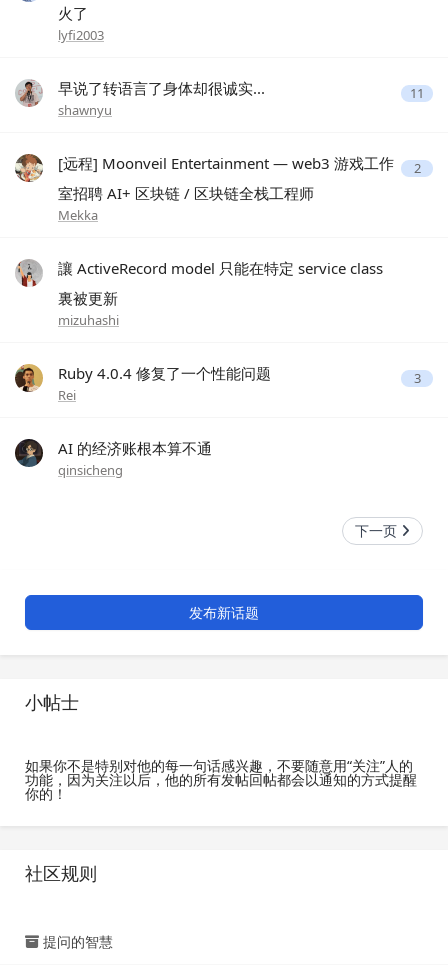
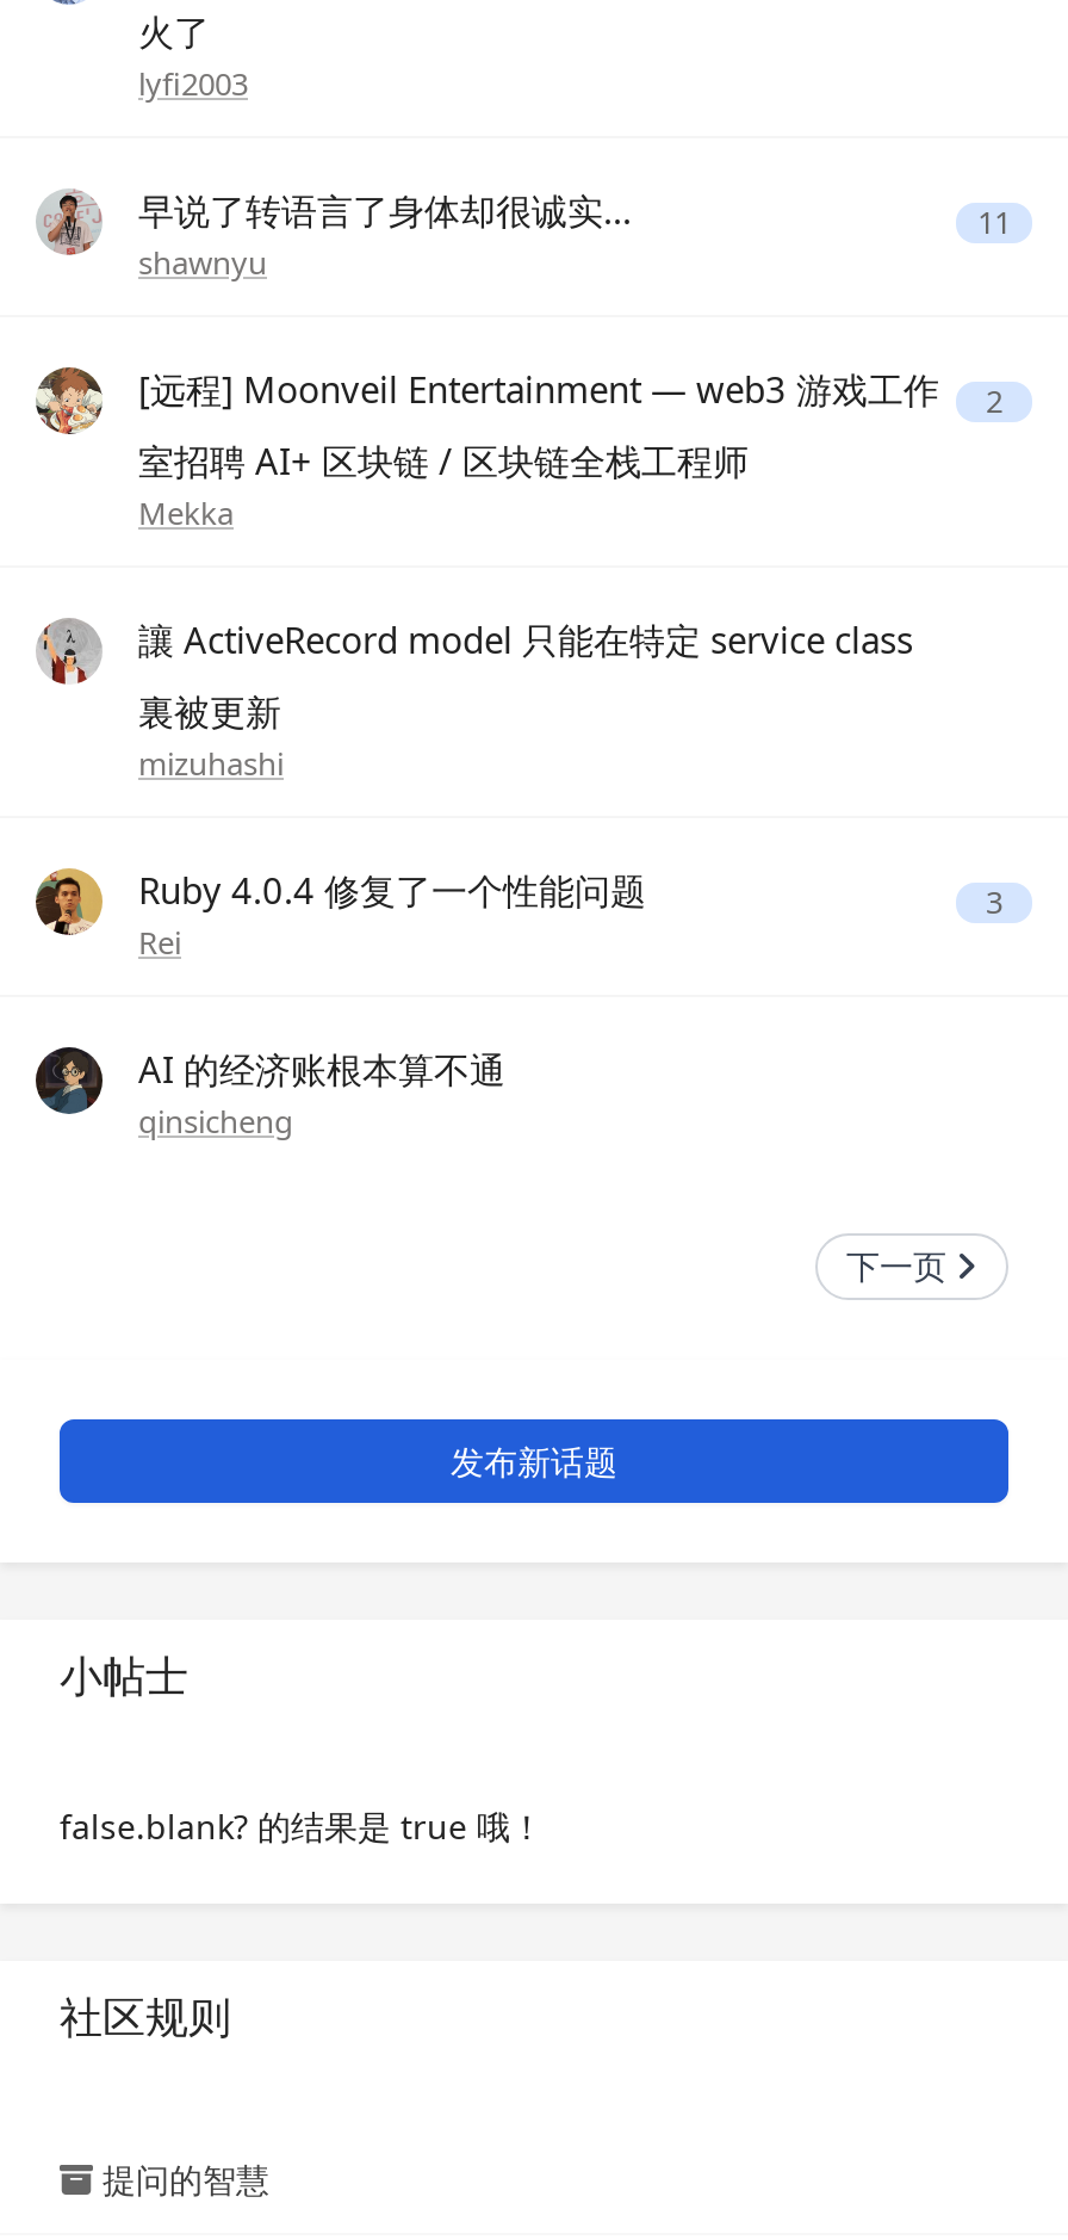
- 如果你不是特别对他的每一句话感兴趣，不要随意用“关注”人的
- 功能，因为关注以后，他的所有发帖回帖都会以通知的方式提醒
- 你的！
+ false.blank? 的结果是 true 哦！
